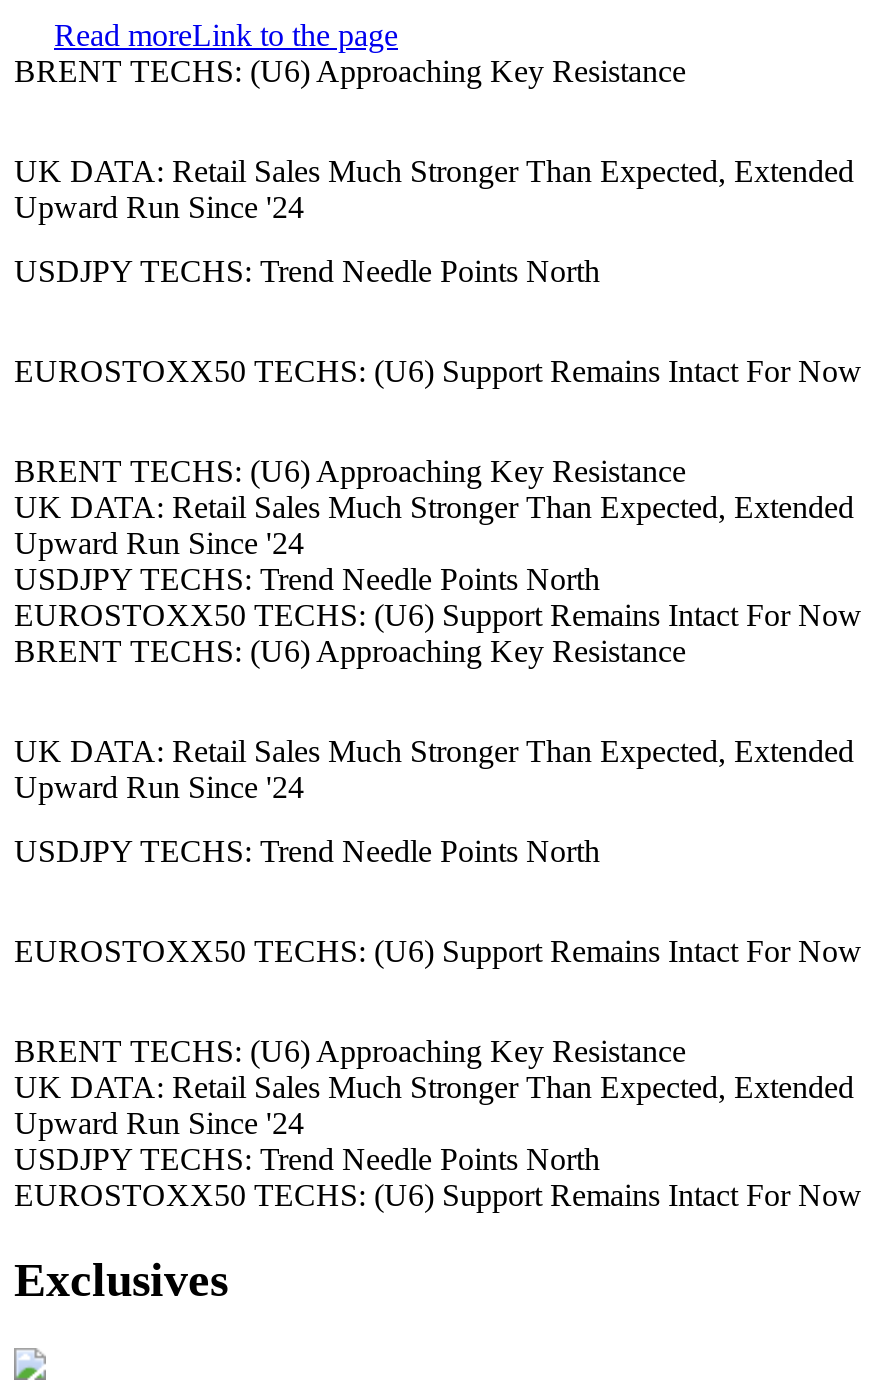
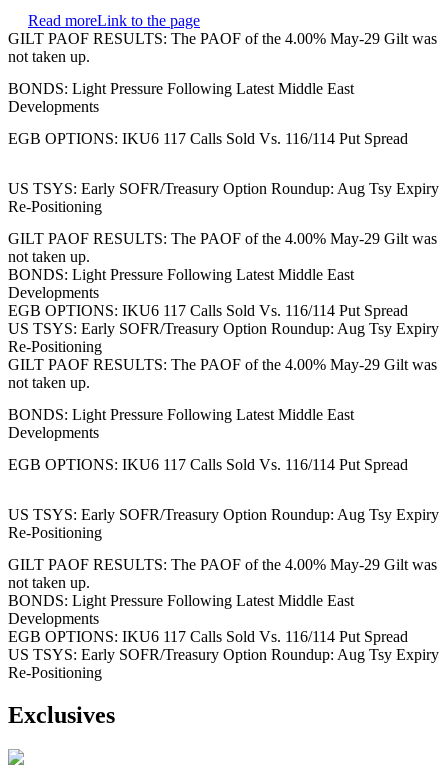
- BRENT TECHS: (U6) Approaching Key Resistance
+ GILT PAOF RESULTS: The PAOF of the 4.00% May-29 Gilt was
+ not taken up.

- UK DATA: Retail Sales Much Stronger Than Expected, Extended
- Upward Run Since '24
+ BONDS: Light Pressure Following Latest Middle East
+ Developments

- USDJPY TECHS: Trend Needle Points North
+ EGB OPTIONS: IKU6 117 Calls Sold Vs. 116/114 Put Spread

- EUROSTOXX50 TECHS: (U6) Support Remains Intact For Now
+ US TSYS: Early SOFR/Treasury Option Roundup: Aug Tsy Expiry
+ Re-Positioning

- BRENT TECHS: (U6) Approaching Key Resistance
- UK DATA: Retail Sales Much Stronger Than Expected, Extended
- Upward Run Since '24
- USDJPY TECHS: Trend Needle Points North
- EUROSTOXX50 TECHS: (U6) Support Remains Intact For Now
- BRENT TECHS: (U6) Approaching Key Resistance
+ GILT PAOF RESULTS: The PAOF of the 4.00% May-29 Gilt was
+ not taken up.
+ BONDS: Light Pressure Following Latest Middle East
+ Developments
+ EGB OPTIONS: IKU6 117 Calls Sold Vs. 116/114 Put Spread
+ US TSYS: Early SOFR/Treasury Option Roundup: Aug Tsy Expiry
+ Re-Positioning
+ GILT PAOF RESULTS: The PAOF of the 4.00% May-29 Gilt was
+ not taken up.

- UK DATA: Retail Sales Much Stronger Than Expected, Extended
- Upward Run Since '24
+ BONDS: Light Pressure Following Latest Middle East
+ Developments

- USDJPY TECHS: Trend Needle Points North
+ EGB OPTIONS: IKU6 117 Calls Sold Vs. 116/114 Put Spread

- EUROSTOXX50 TECHS: (U6) Support Remains Intact For Now
+ US TSYS: Early SOFR/Treasury Option Roundup: Aug Tsy Expiry
+ Re-Positioning

- BRENT TECHS: (U6) Approaching Key Resistance
- UK DATA: Retail Sales Much Stronger Than Expected, Extended
- Upward Run Since '24
- USDJPY TECHS: Trend Needle Points North
- EUROSTOXX50 TECHS: (U6) Support Remains Intact For Now
+ GILT PAOF RESULTS: The PAOF of the 4.00% May-29 Gilt was
+ not taken up.
+ BONDS: Light Pressure Following Latest Middle East
+ Developments
+ EGB OPTIONS: IKU6 117 Calls Sold Vs. 116/114 Put Spread
+ US TSYS: Early SOFR/Treasury Option Roundup: Aug Tsy Expiry
+ Re-Positioning
